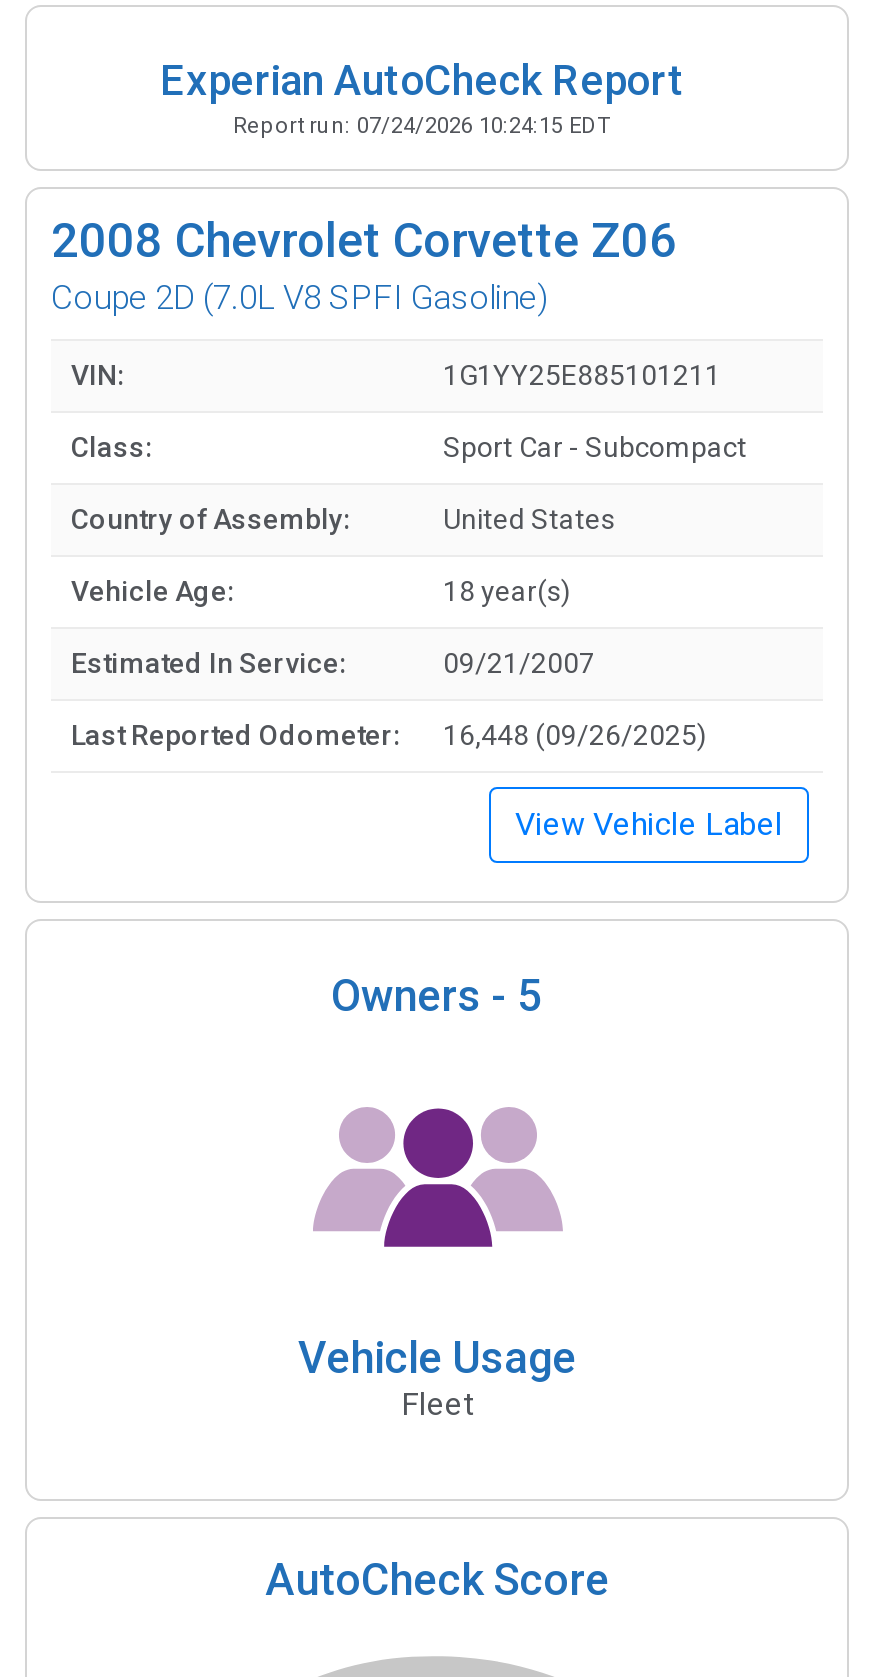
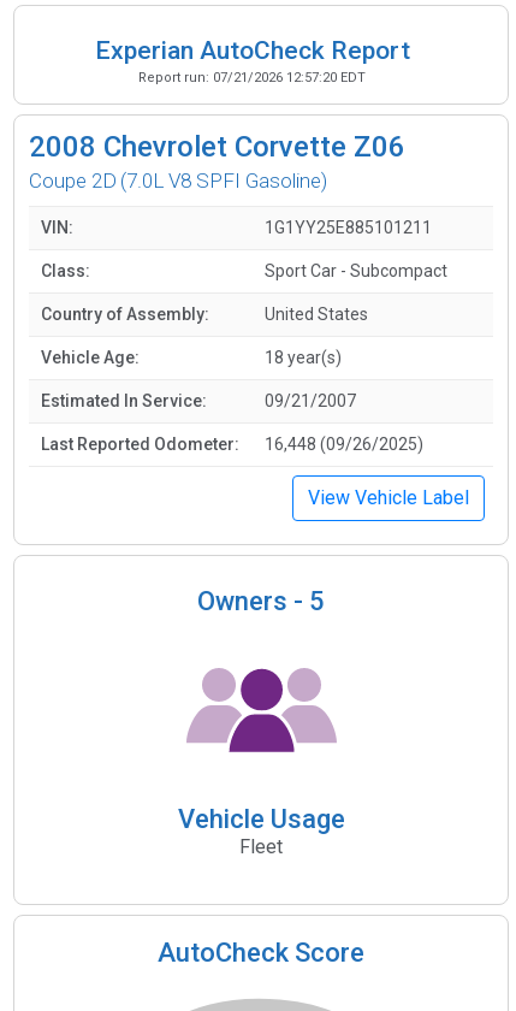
- Report run: 07/24/2026 10:24:15 EDT
+ Report run: 07/21/2026 12:57:20 EDT
